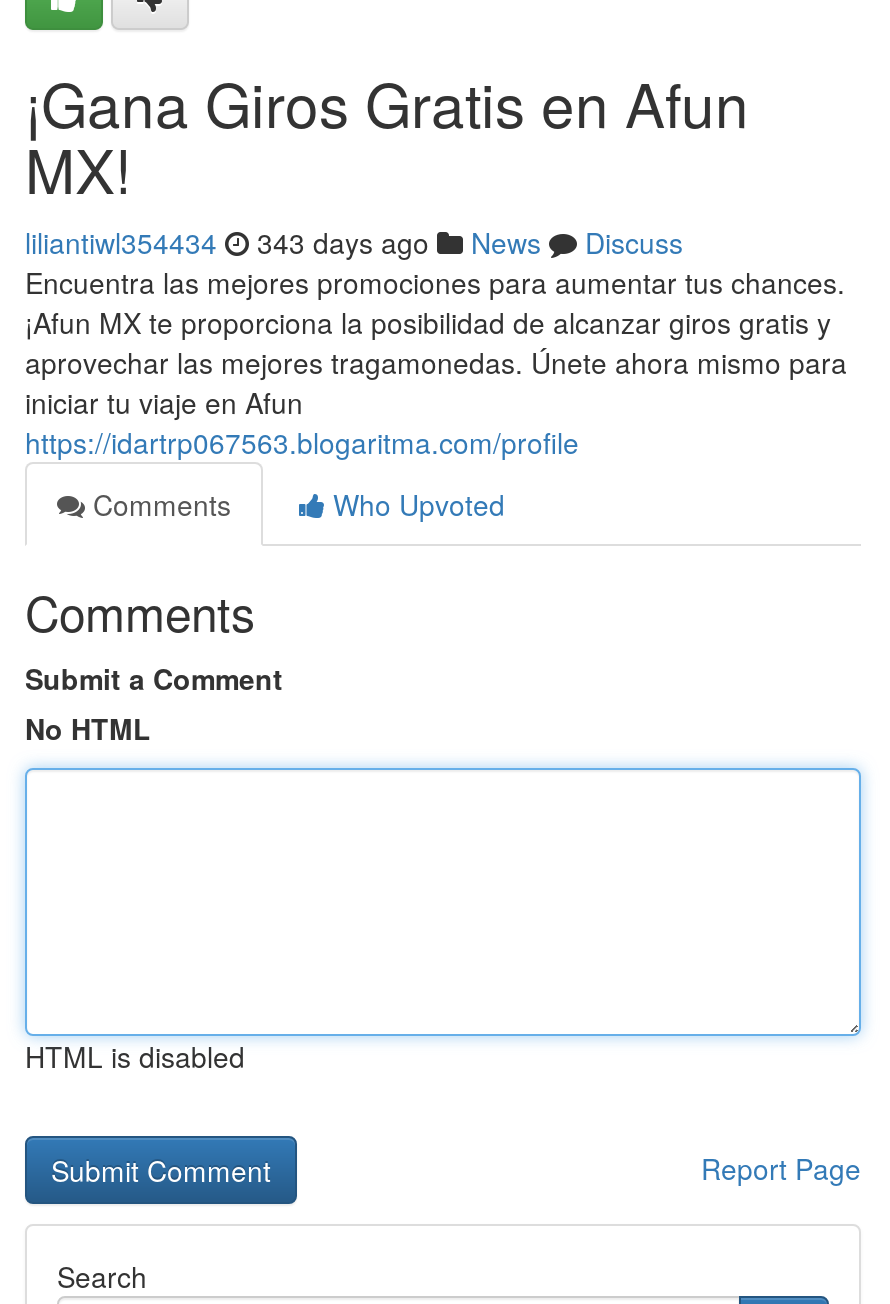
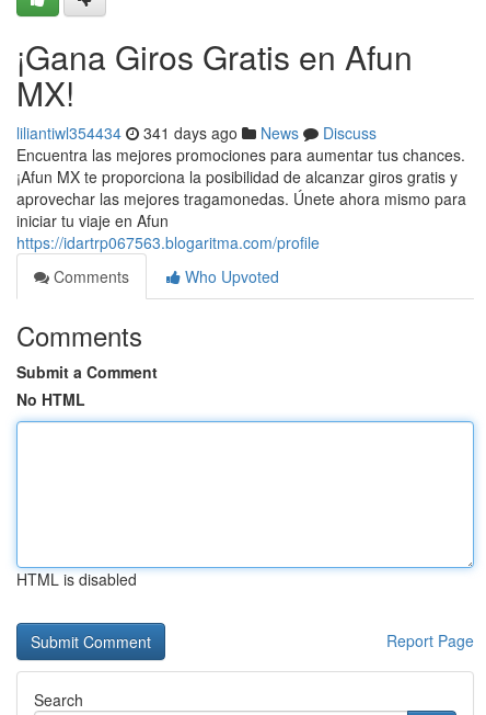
- liliantiwl354434 343 days ago News Discuss
+ liliantiwl354434 341 days ago News Discuss
